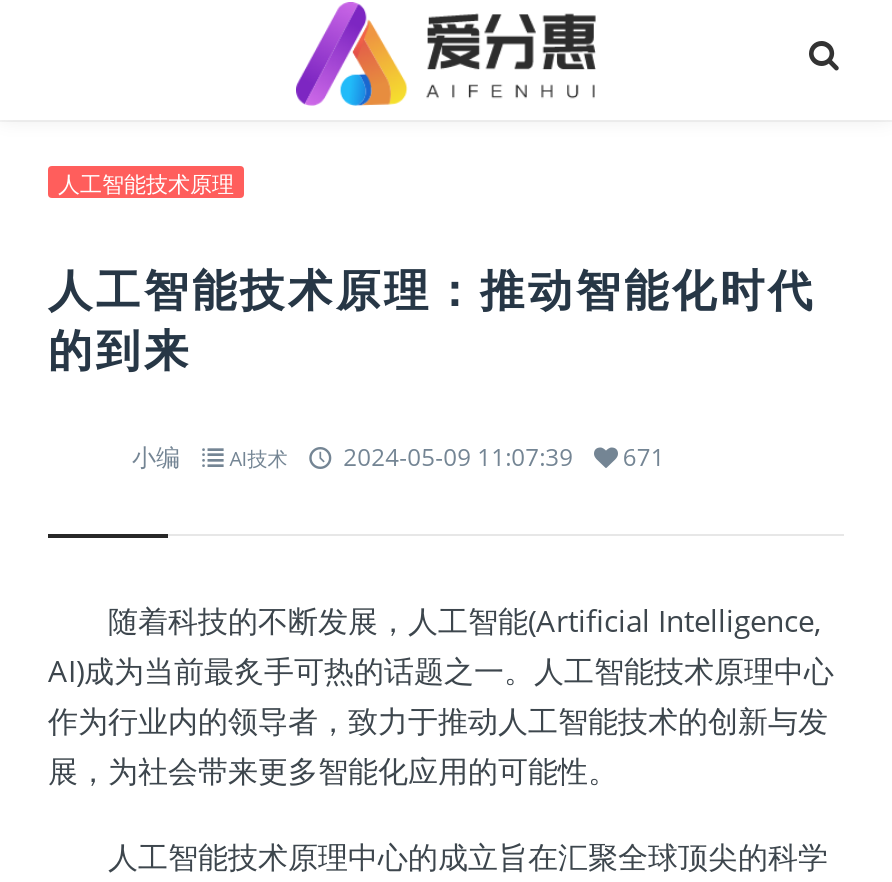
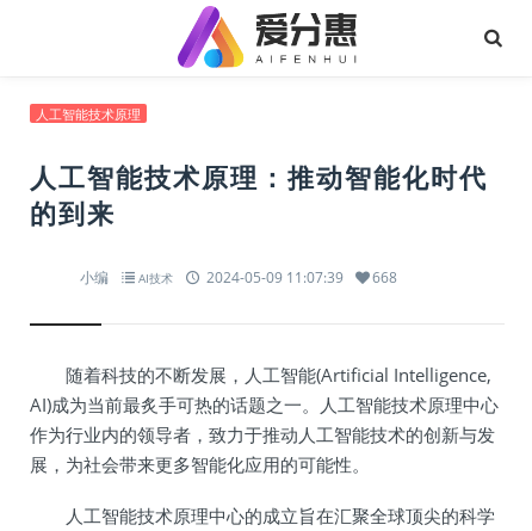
- 小编 AI技术 2024-05-09 11:07:39 671
+ 小编 AI技术 2024-05-09 11:07:39 668
